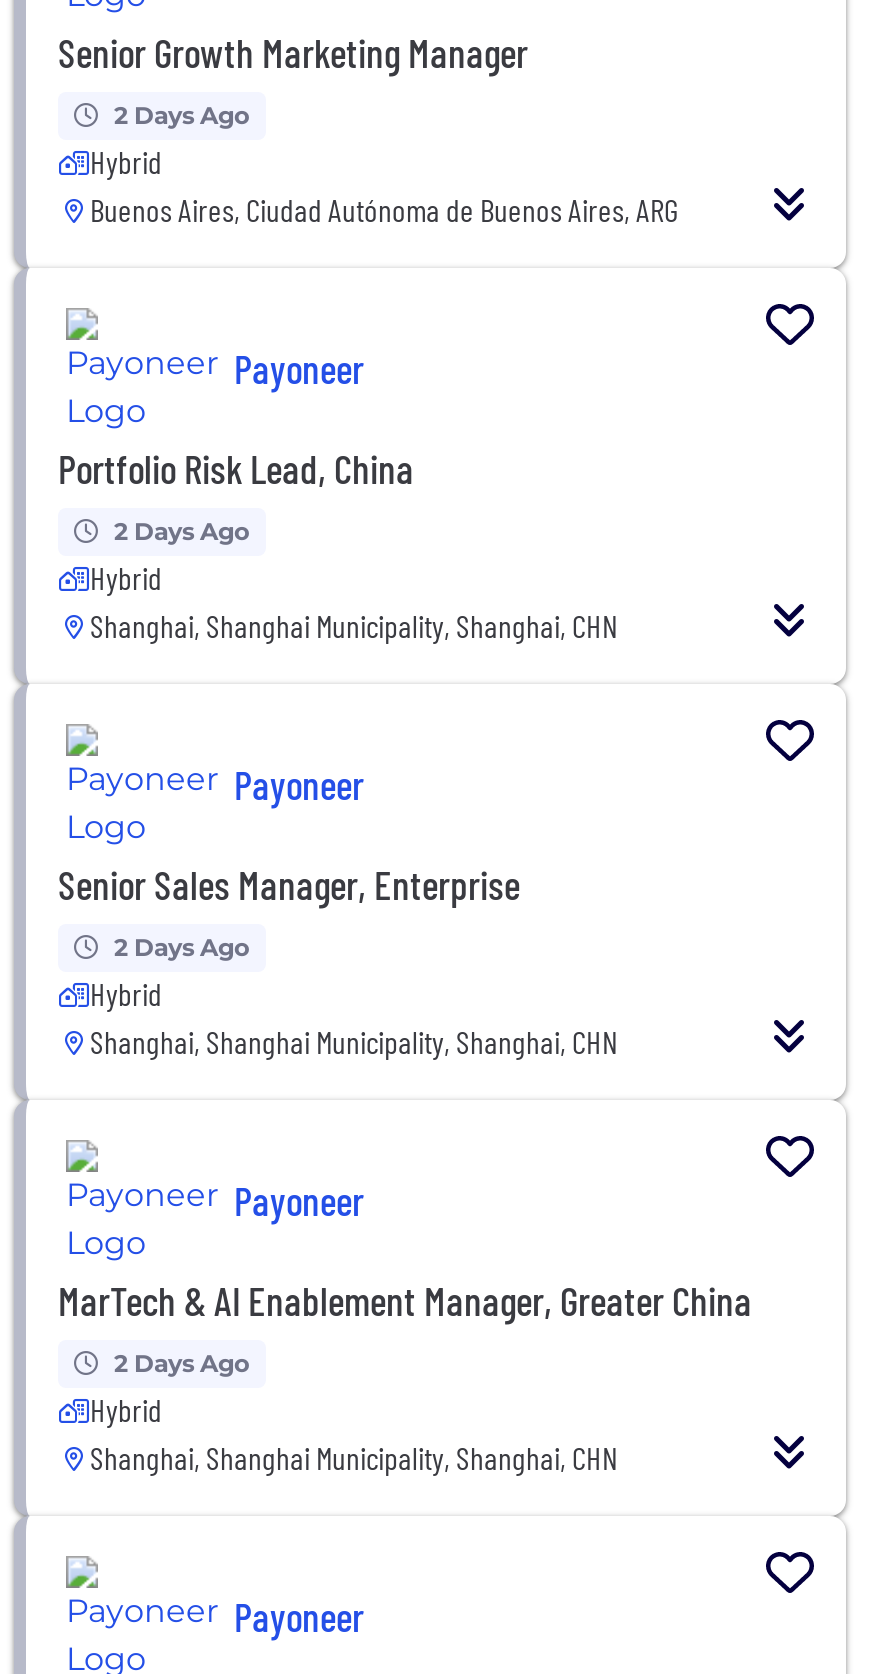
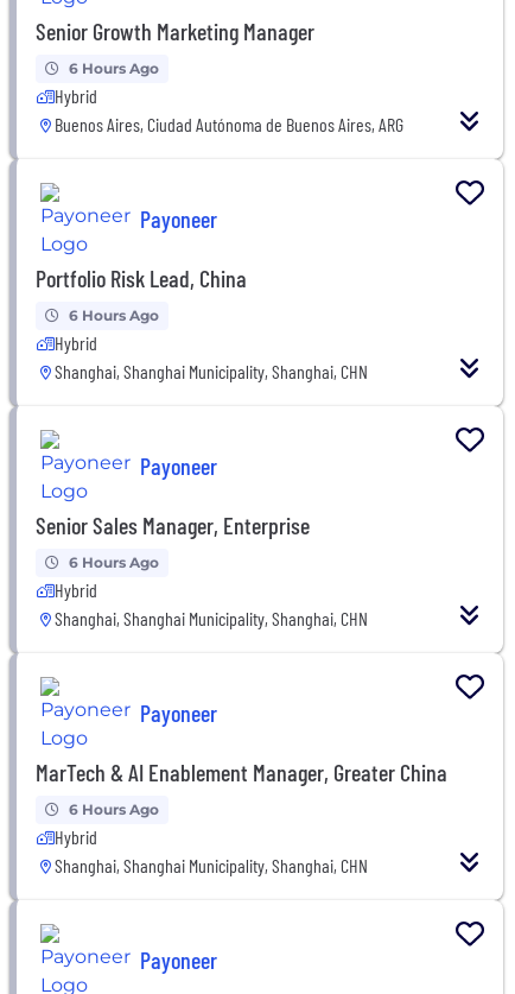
- 2 Days Ago
+ 6 Hours Ago

- 2 Days Ago
+ 6 Hours Ago

- 2 Days Ago
+ 6 Hours Ago

- 2 Days Ago
+ 6 Hours Ago
